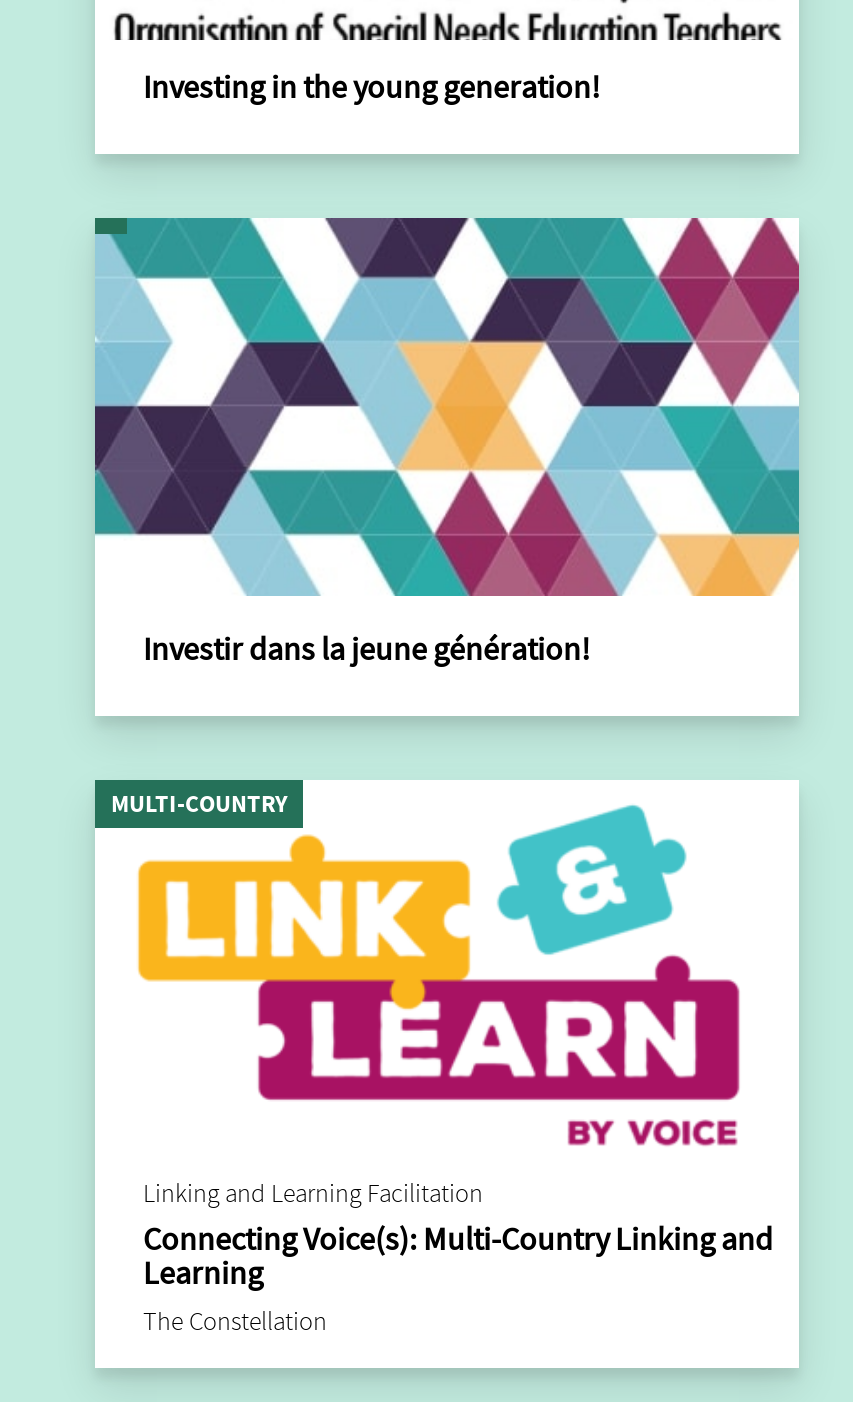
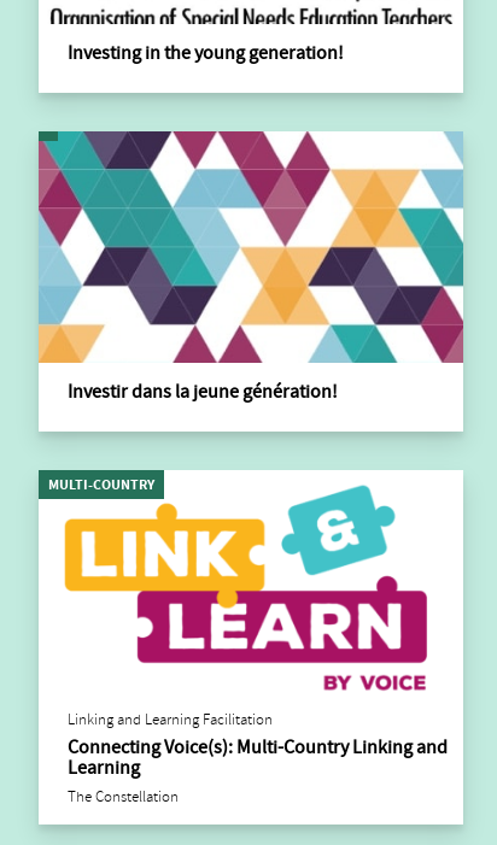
- [image]
+ [image]
